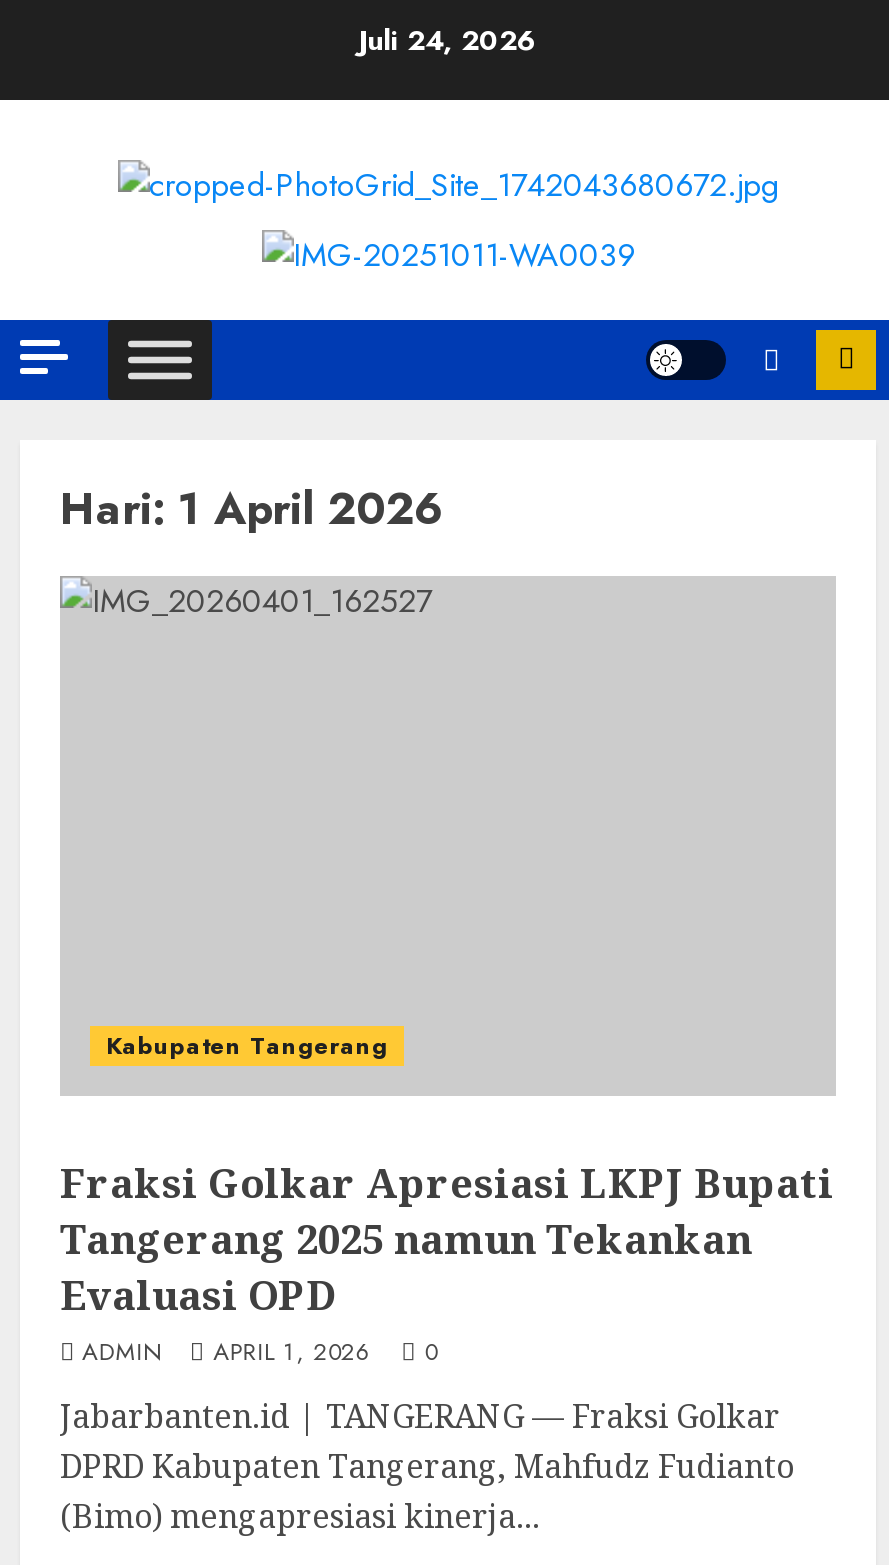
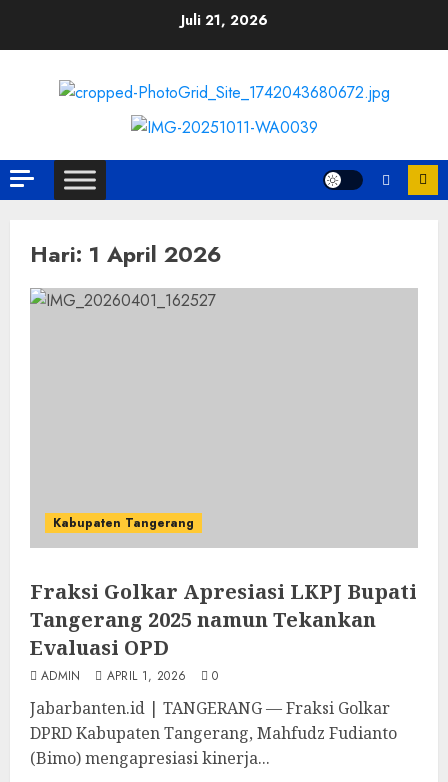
- Juli 24, 2026
+ Juli 21, 2026
